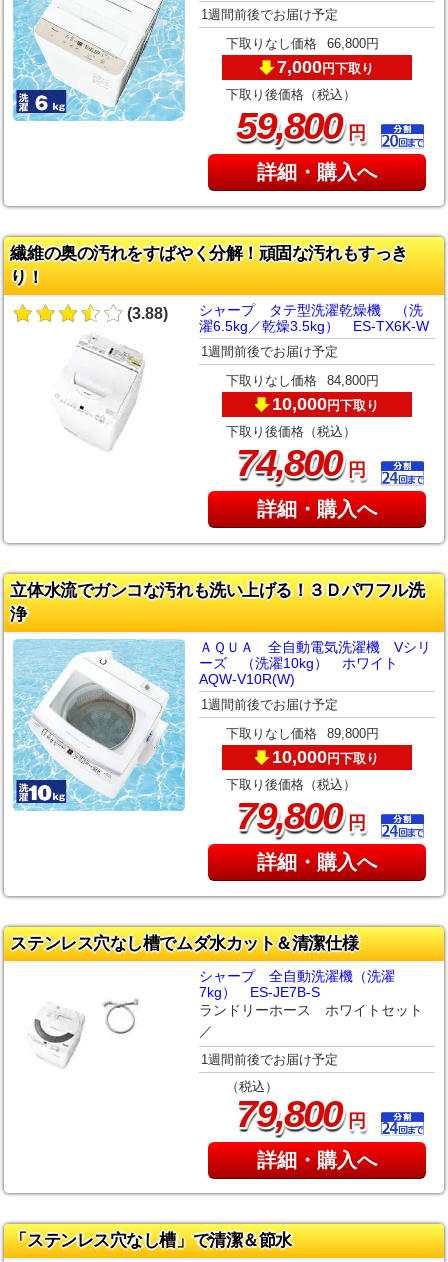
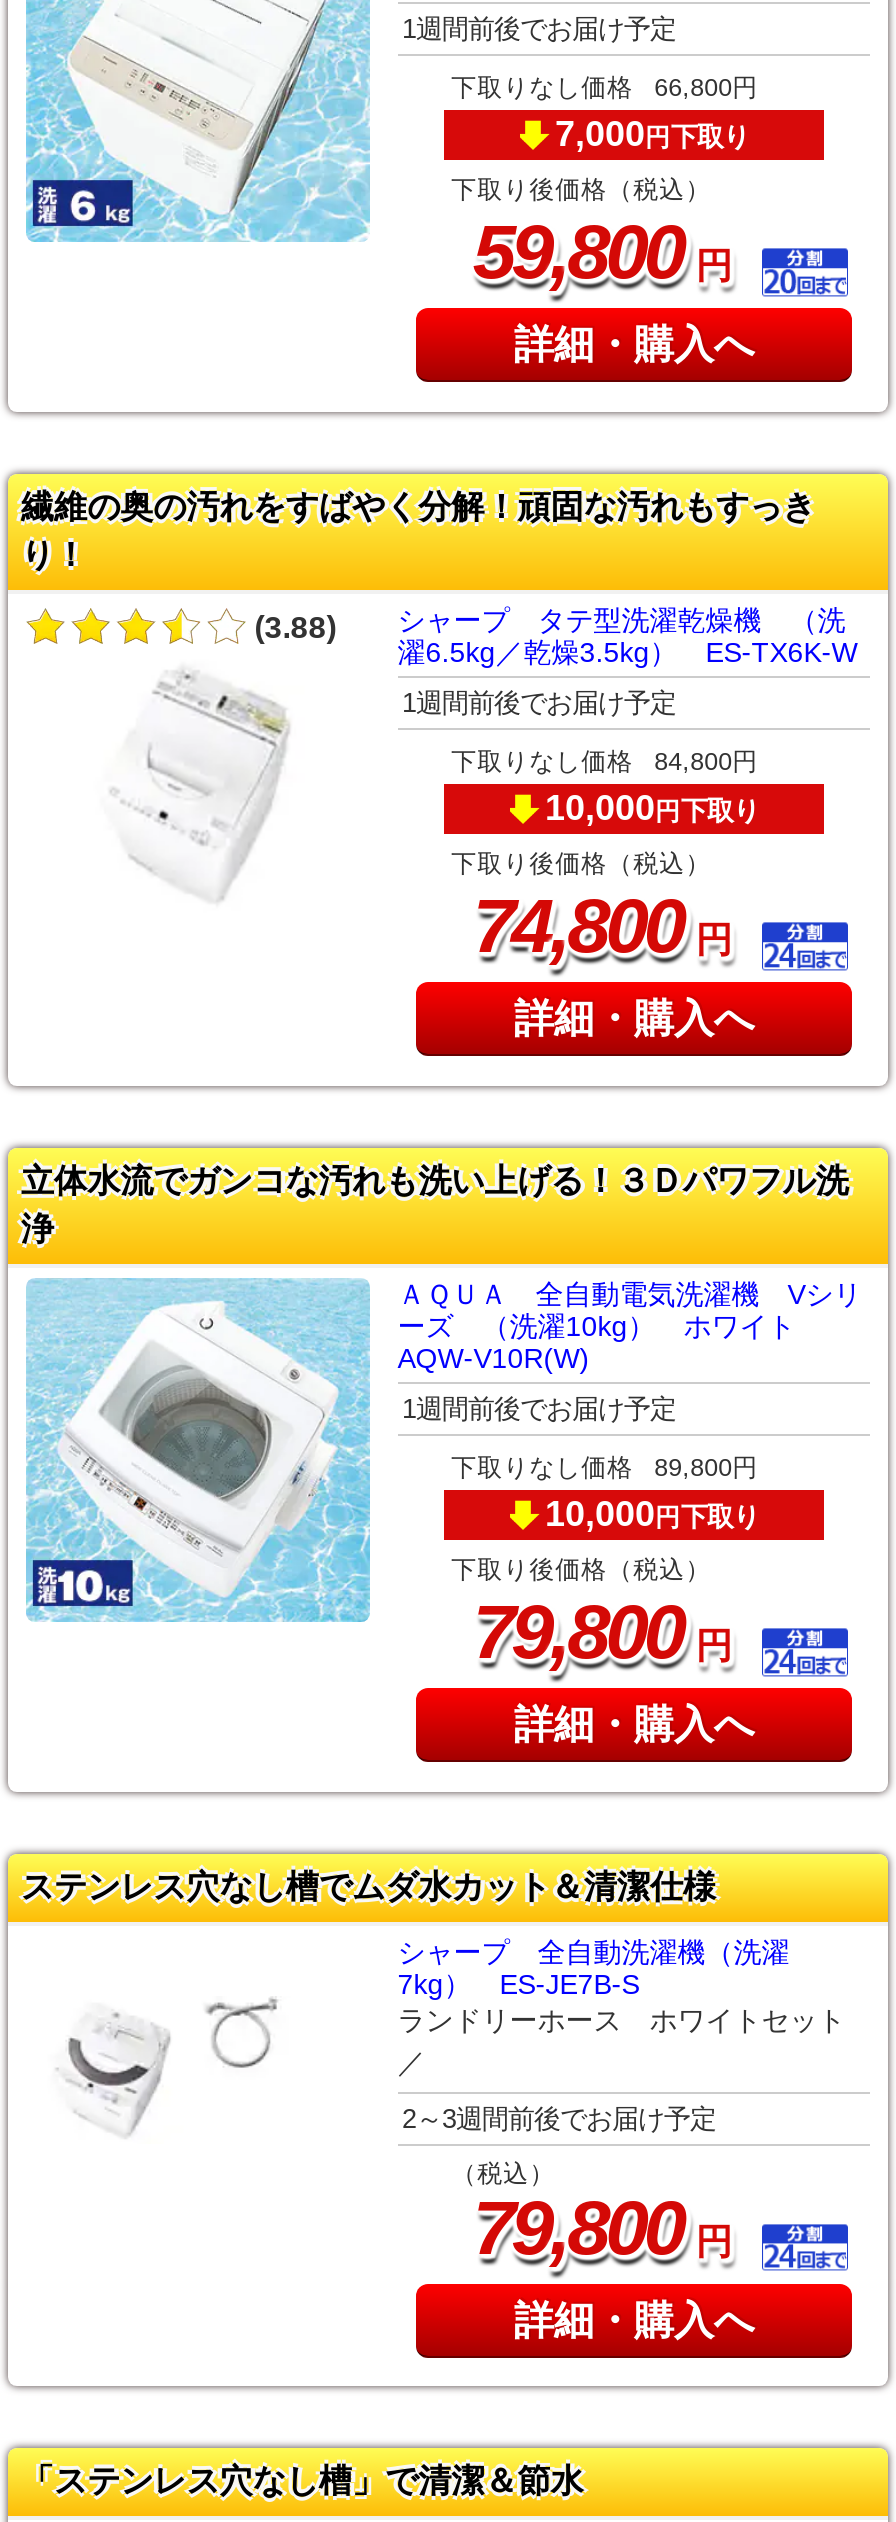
- 1週間前後でお届け予定
+ 2～3週間前後でお届け予定
